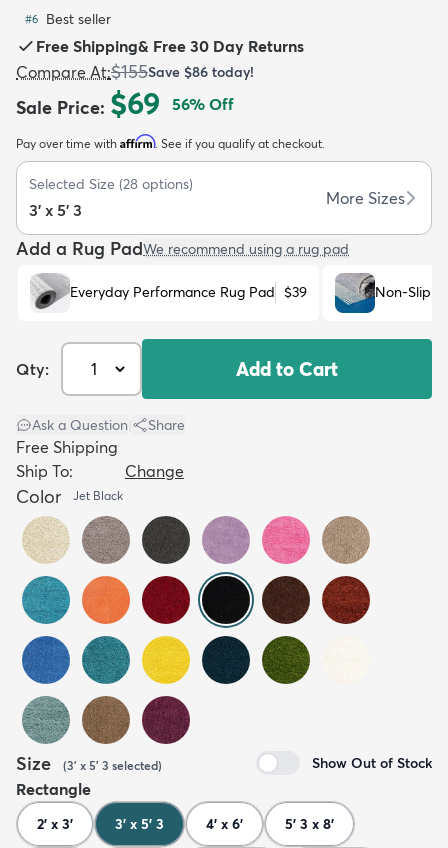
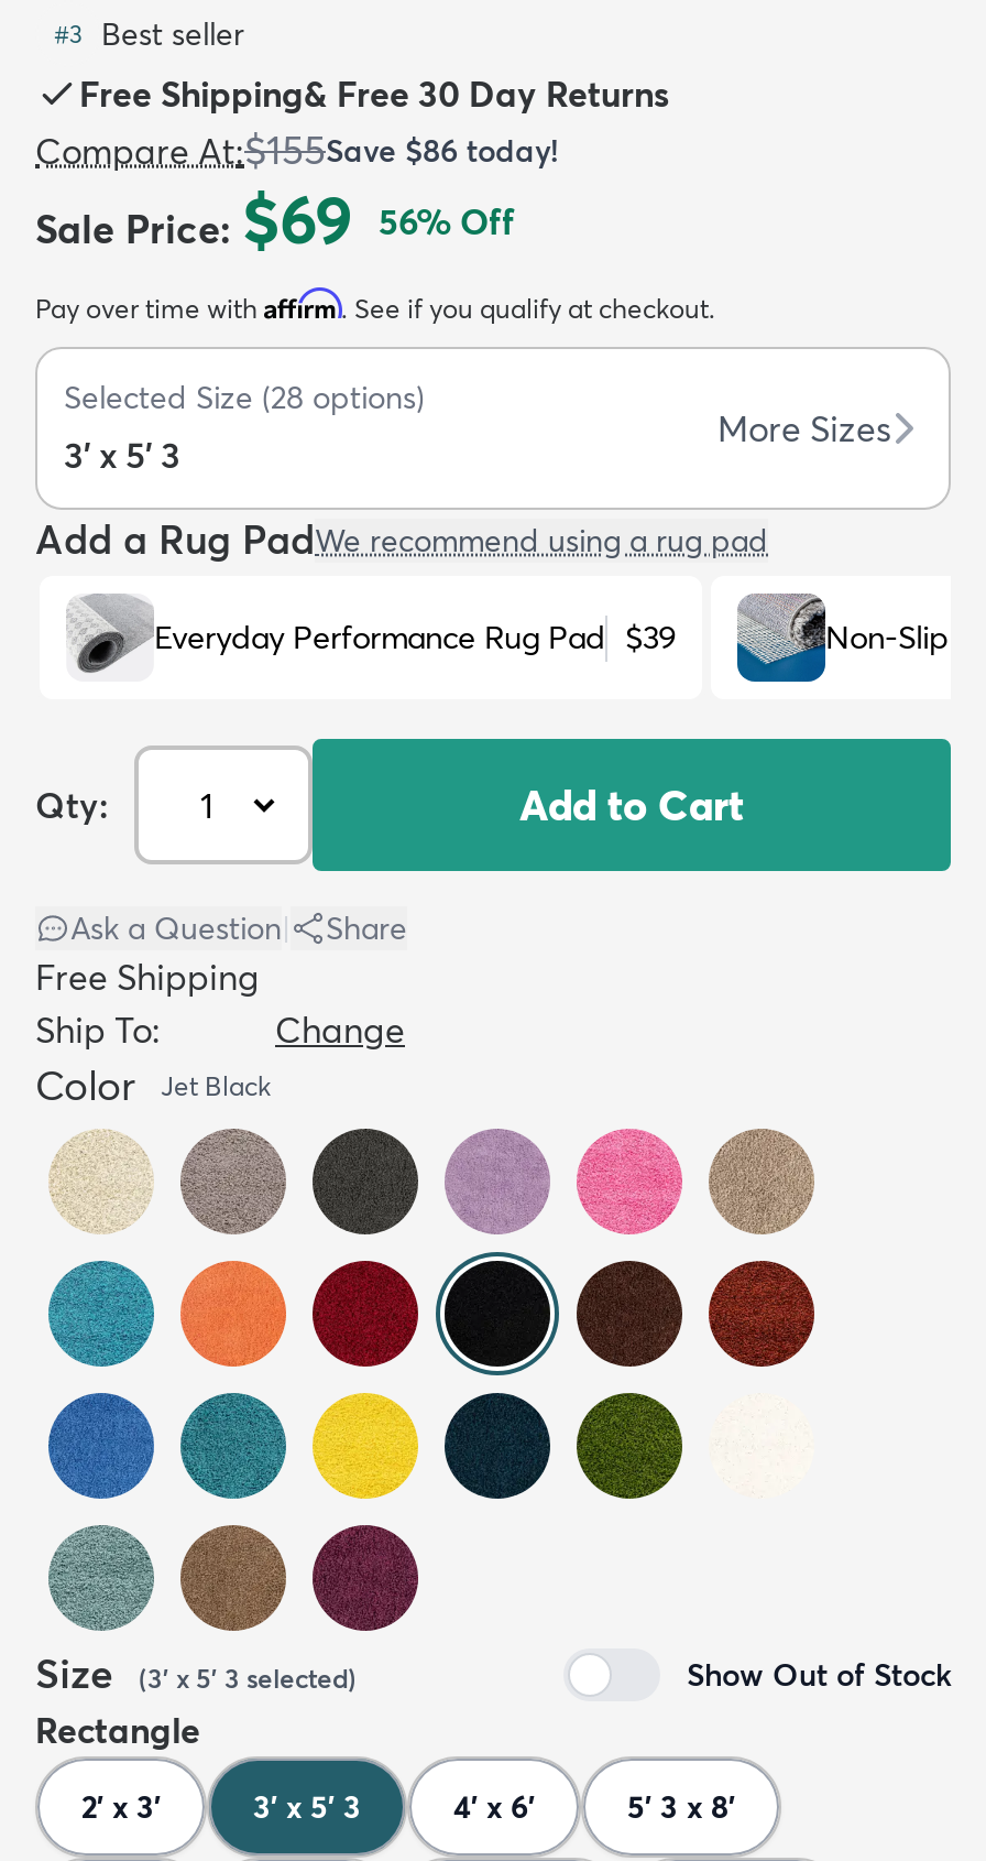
- #6 Best seller
+ #3 Best seller
